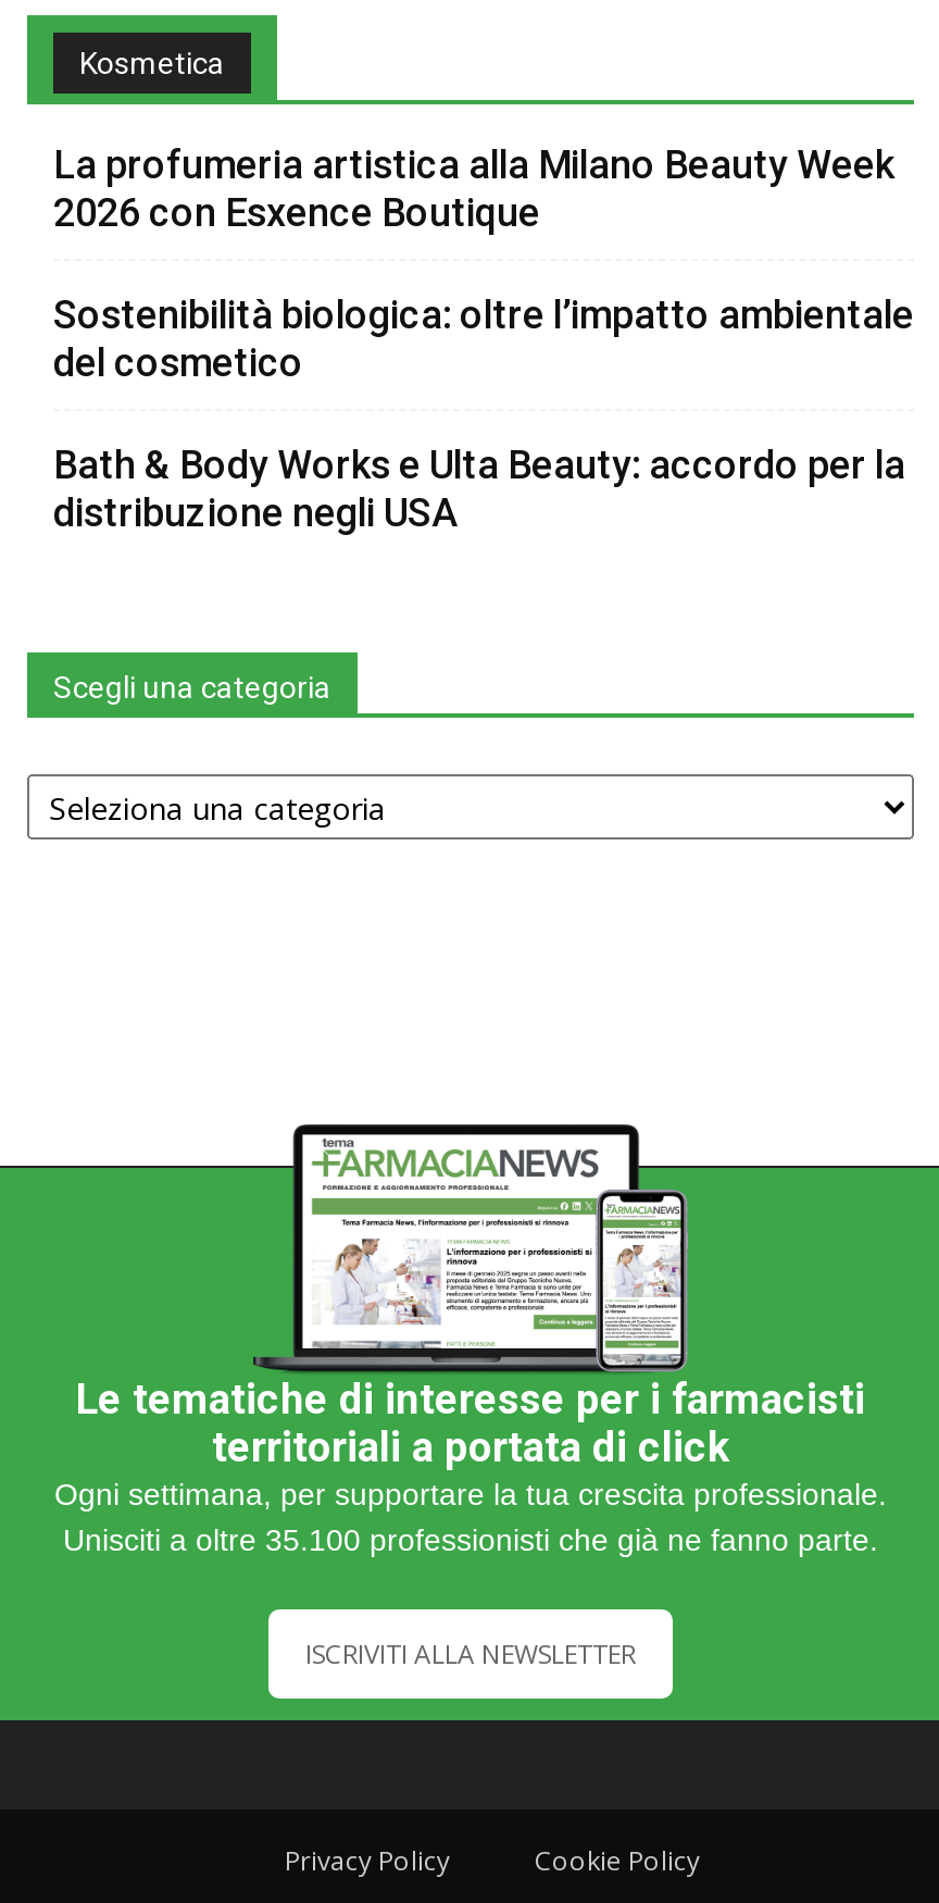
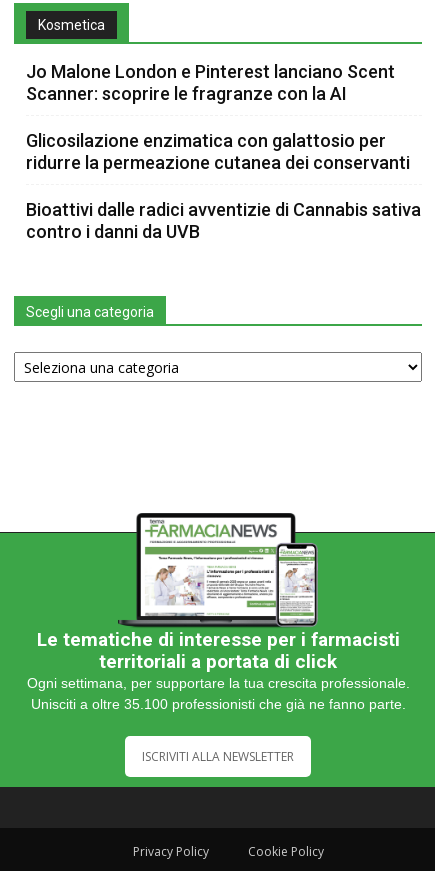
- La profumeria artistica alla Milano Beauty Week
- 2026 con Esxence Boutique
+ Jo Malone London e Pinterest lanciano Scent
+ Scanner: scoprire le fragranze con la AI

- Sostenibilità biologica: oltre l’impatto ambientale
- del cosmetico
+ Glicosilazione enzimatica con galattosio per
+ ridurre la permeazione cutanea dei conservanti

- Bath & Body Works e Ulta Beauty: accordo per la
- distribuzione negli USA
+ Bioattivi dalle radici avventizie di Cannabis sativa
+ contro i danni da UVB
